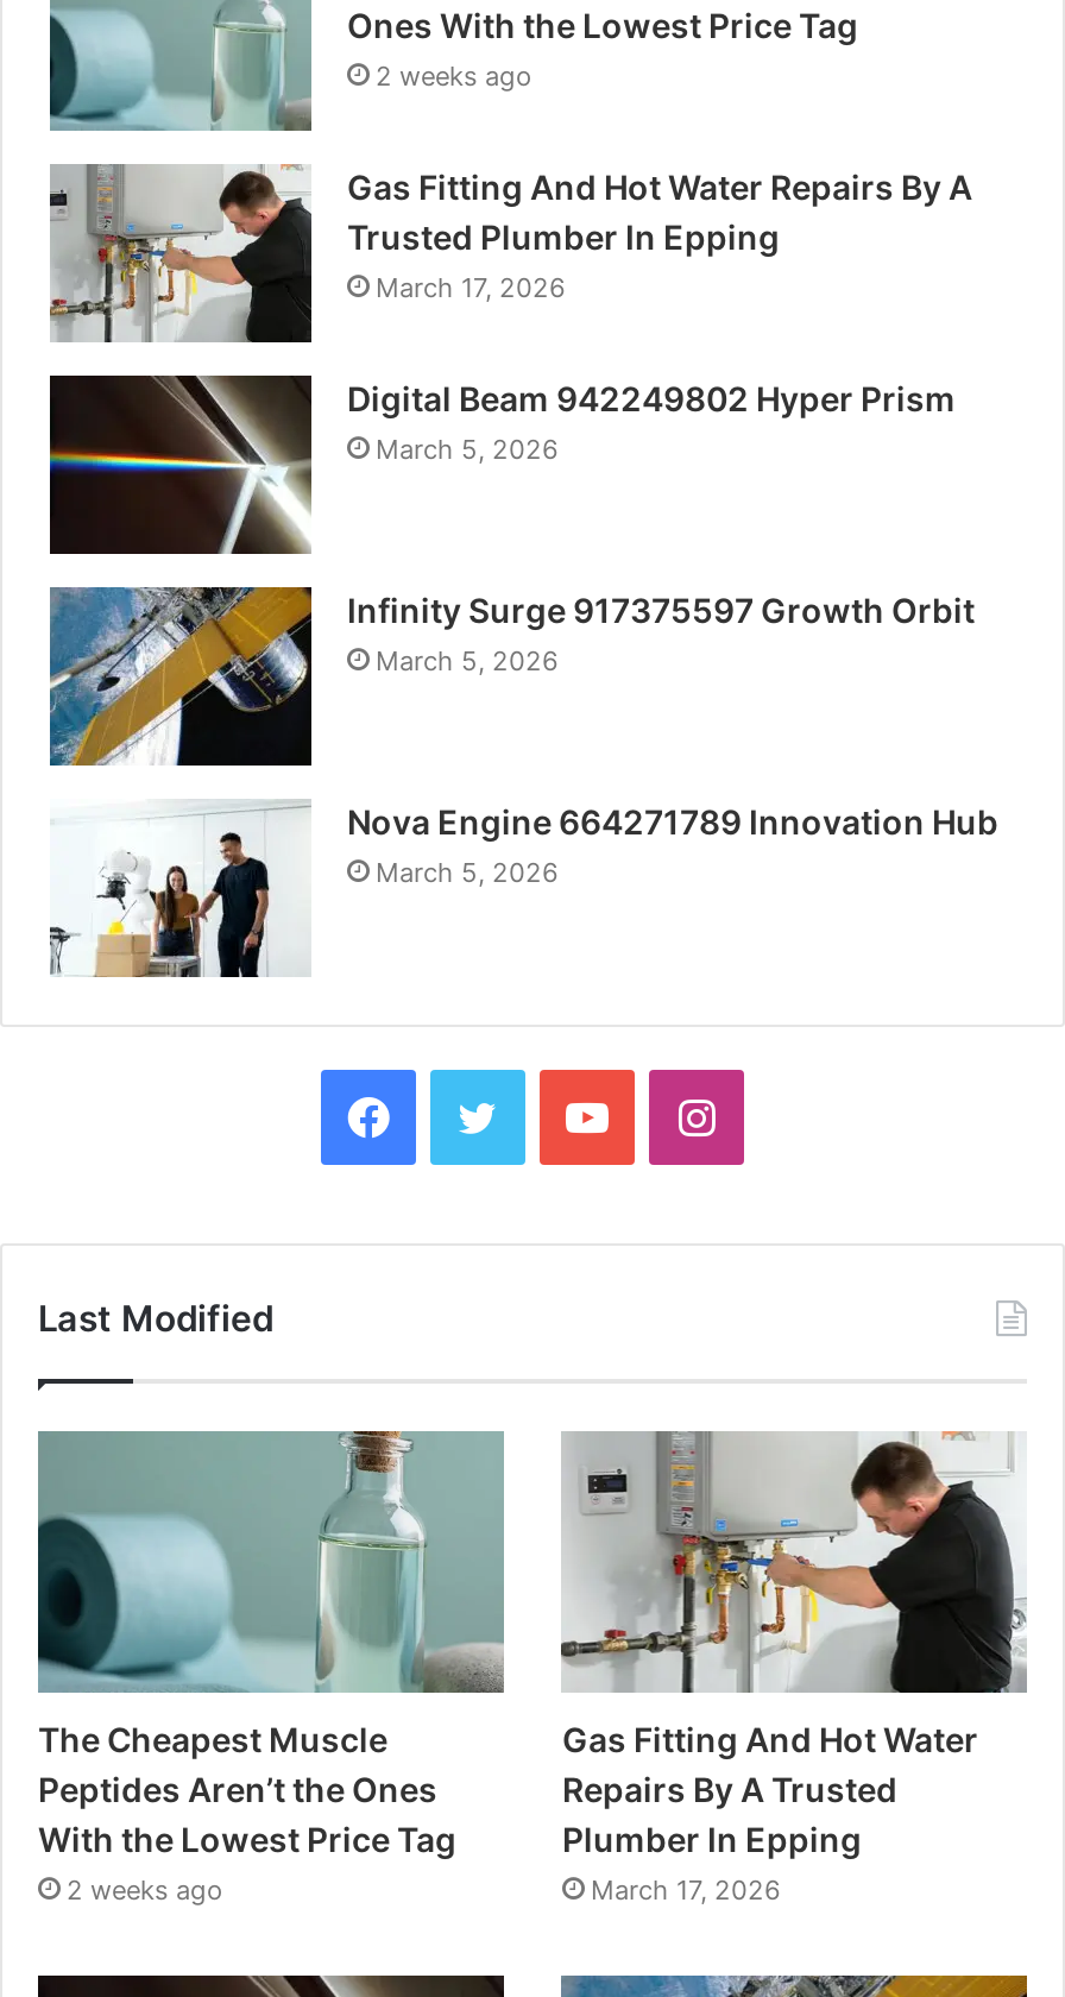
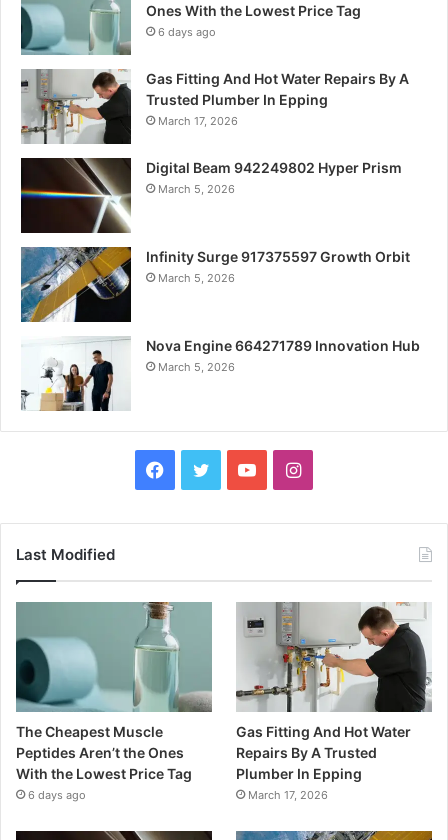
- 2 weeks ago
+ 6 days ago

- 2 weeks ago
+ 6 days ago
